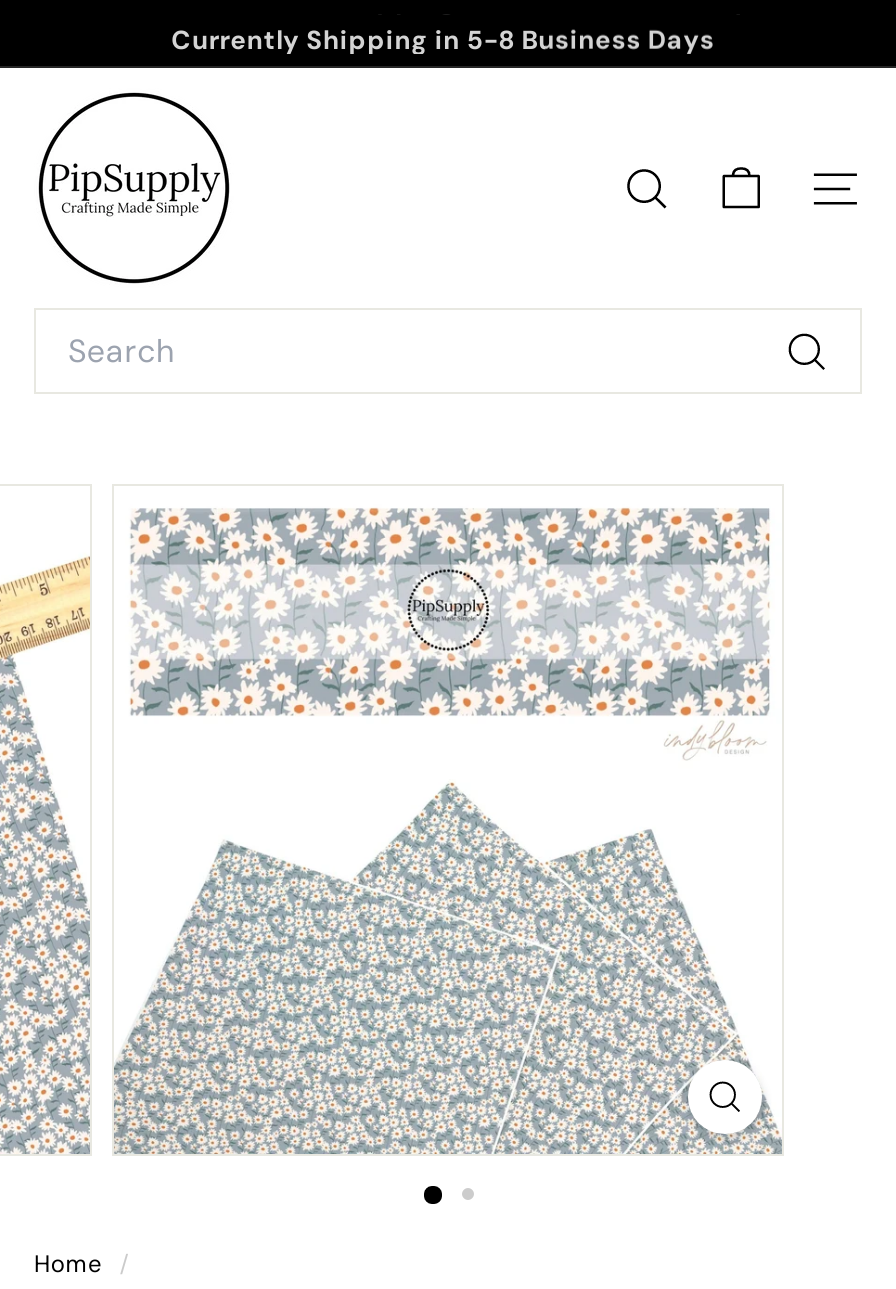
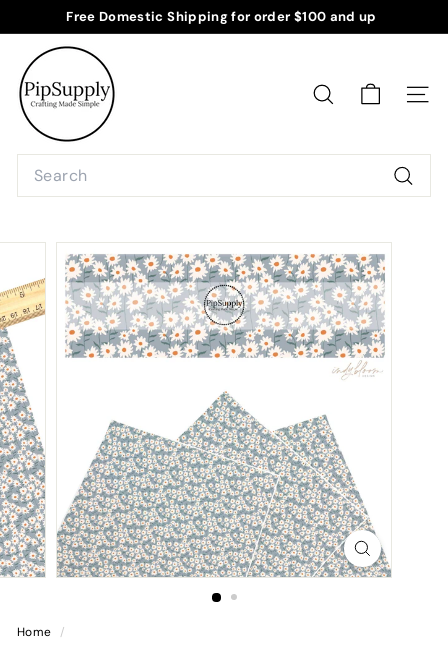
- Currently Shipping in 5-8 Business Days
+ Free Domestic Shipping for order $100 and up
